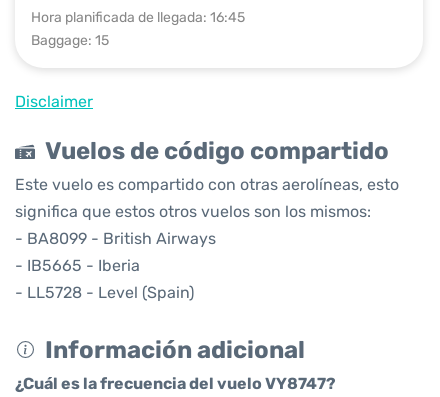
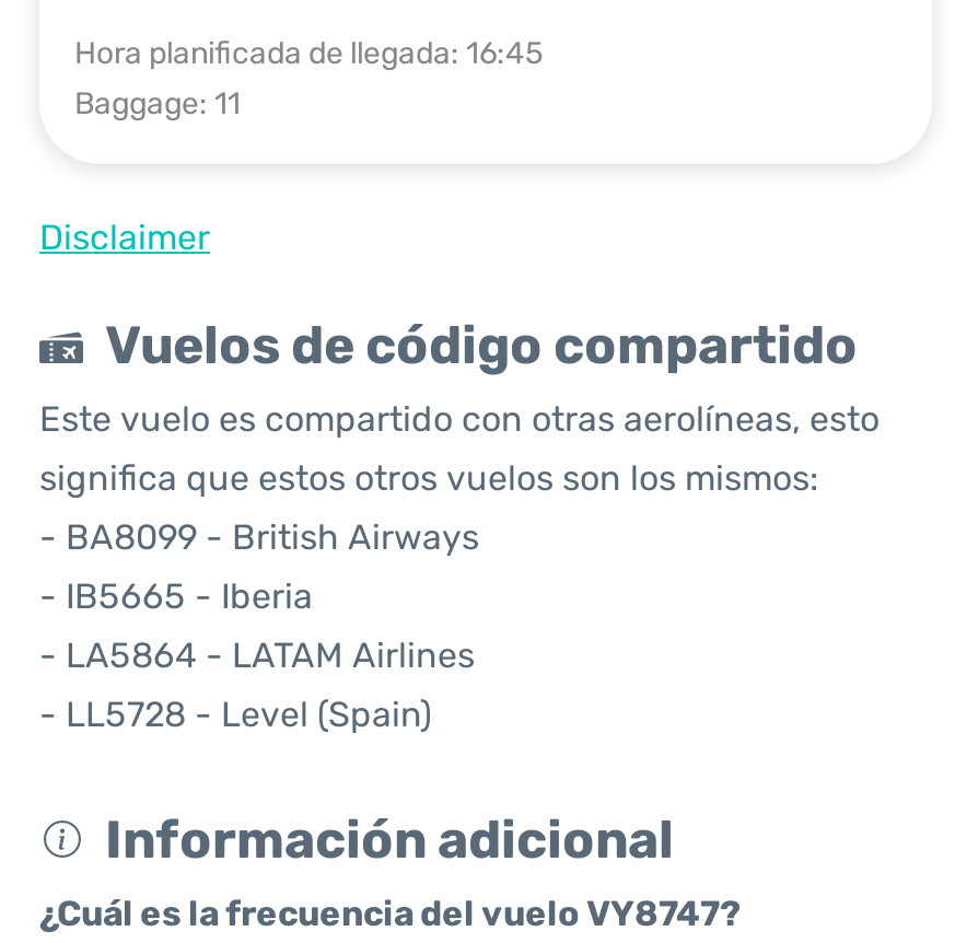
- Baggage: 15
+ Baggage: 11

+ - LA5864 - LATAM Airlines
